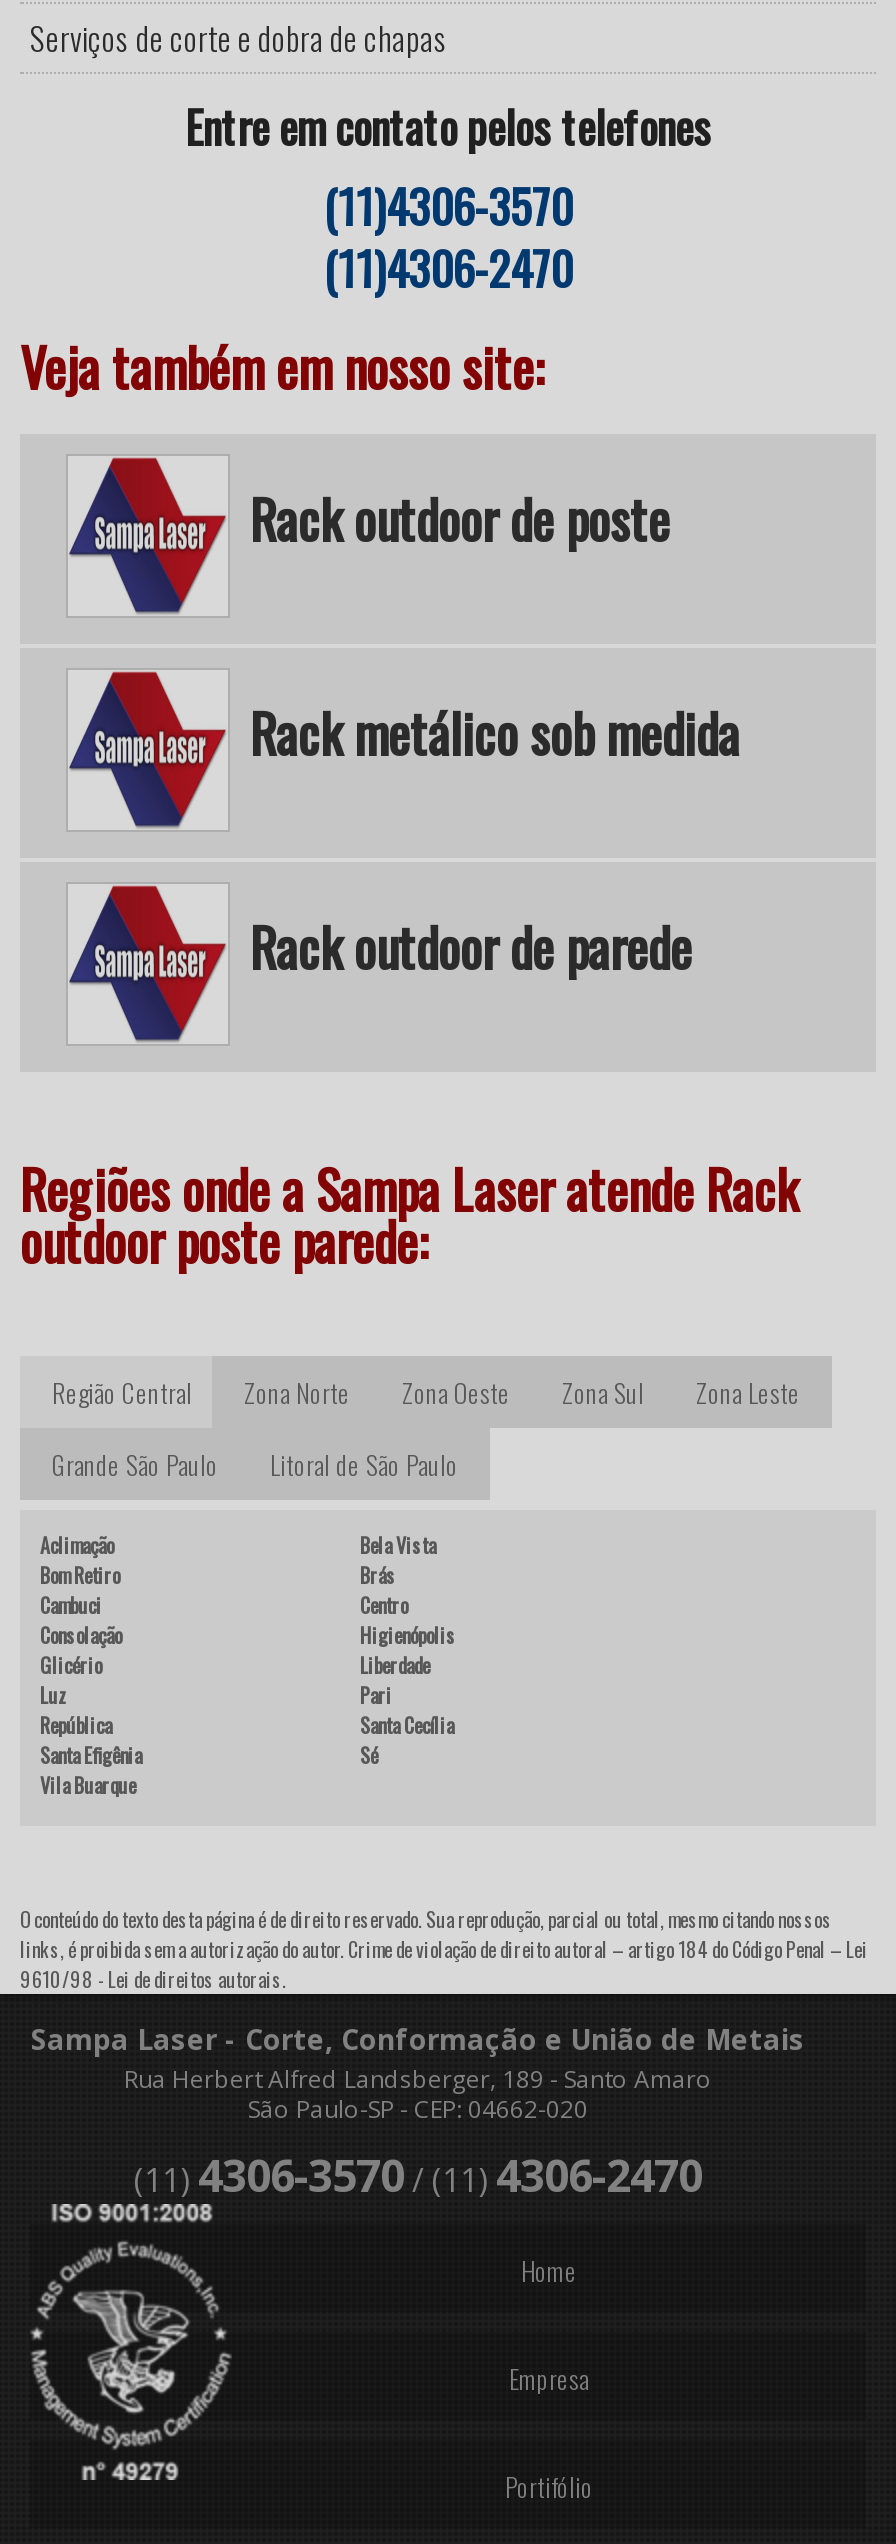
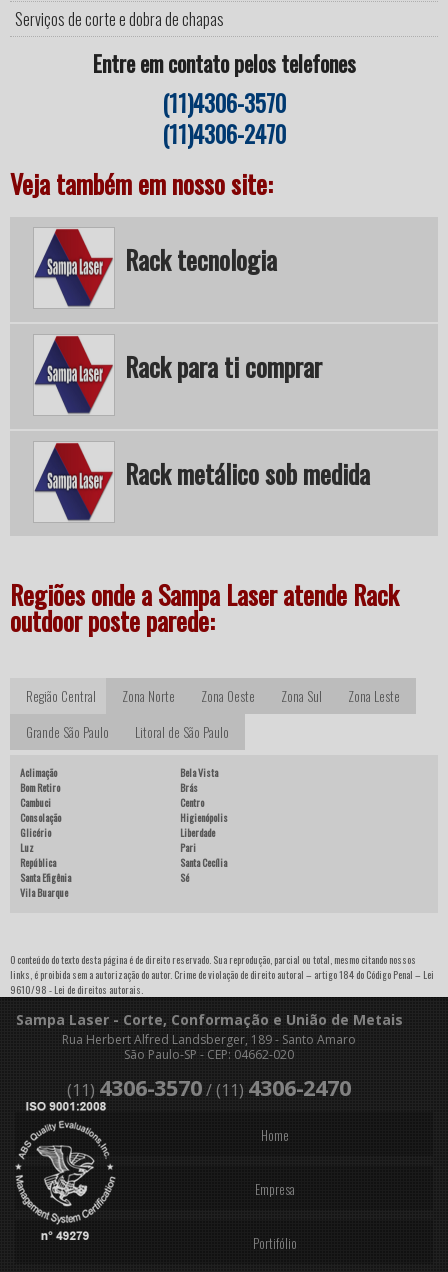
moved down: [image]

- Rack outdoor de poste
+ Rack tecnologia
+ Rack para ti comprar

moved down: [image] | Rack metálico sob medida

- Rack outdoor de parede
